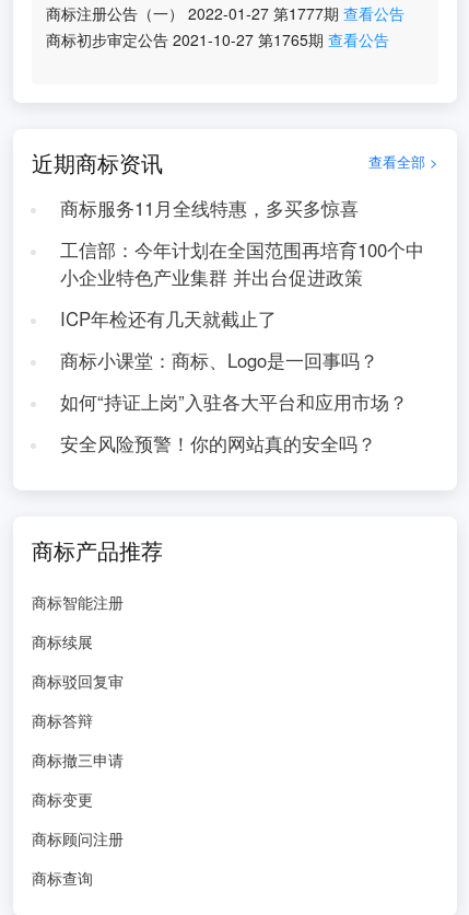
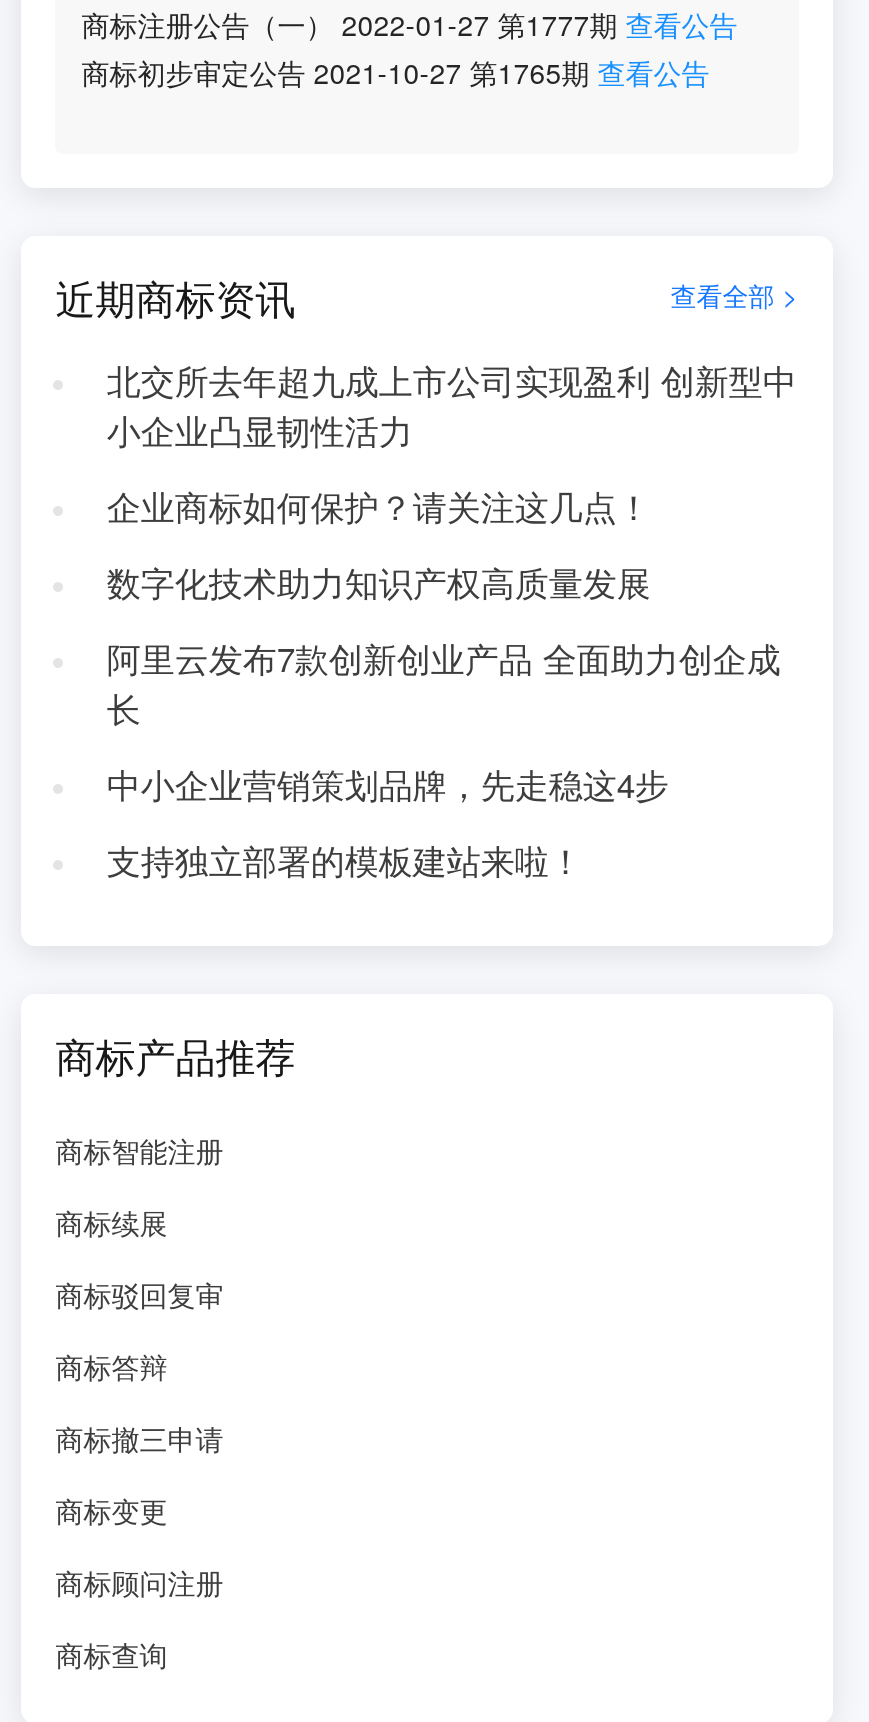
- 商标服务11月全线特惠，多买多惊喜
+ 北交所去年超九成上市公司实现盈利 创新型中
+ 小企业凸显韧性活力

- 工信部：今年计划在全国范围再培育100个中
- 小企业特色产业集群 并出台促进政策
+ 企业商标如何保护？请关注这几点！

- ICP年检还有几天就截止了
+ 数字化技术助力知识产权高质量发展

- 商标小课堂：商标、Logo是一回事吗？
+ 阿里云发布7款创新创业产品 全面助力创企成
+ 长

- 如何“持证上岗”入驻各大平台和应用市场？
+ 中小企业营销策划品牌，先走稳这4步

- 安全风险预警！你的网站真的安全吗？
+ 支持独立部署的模板建站来啦！
